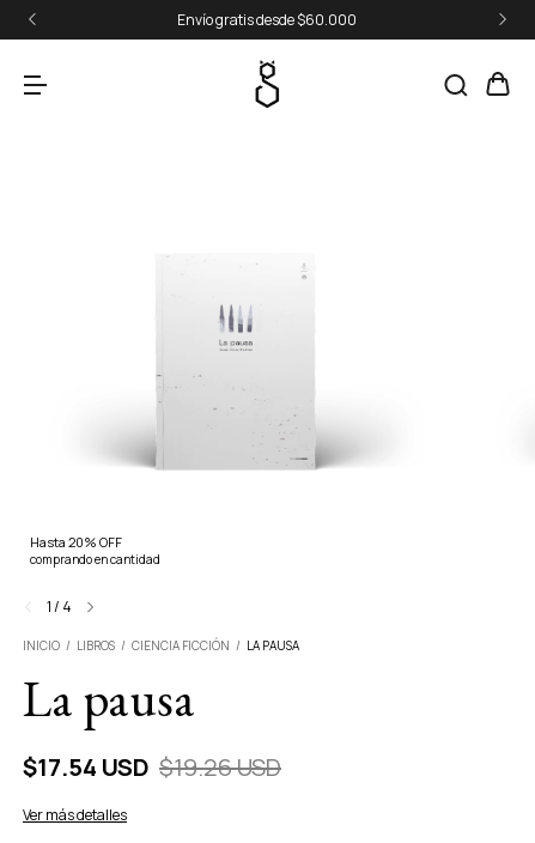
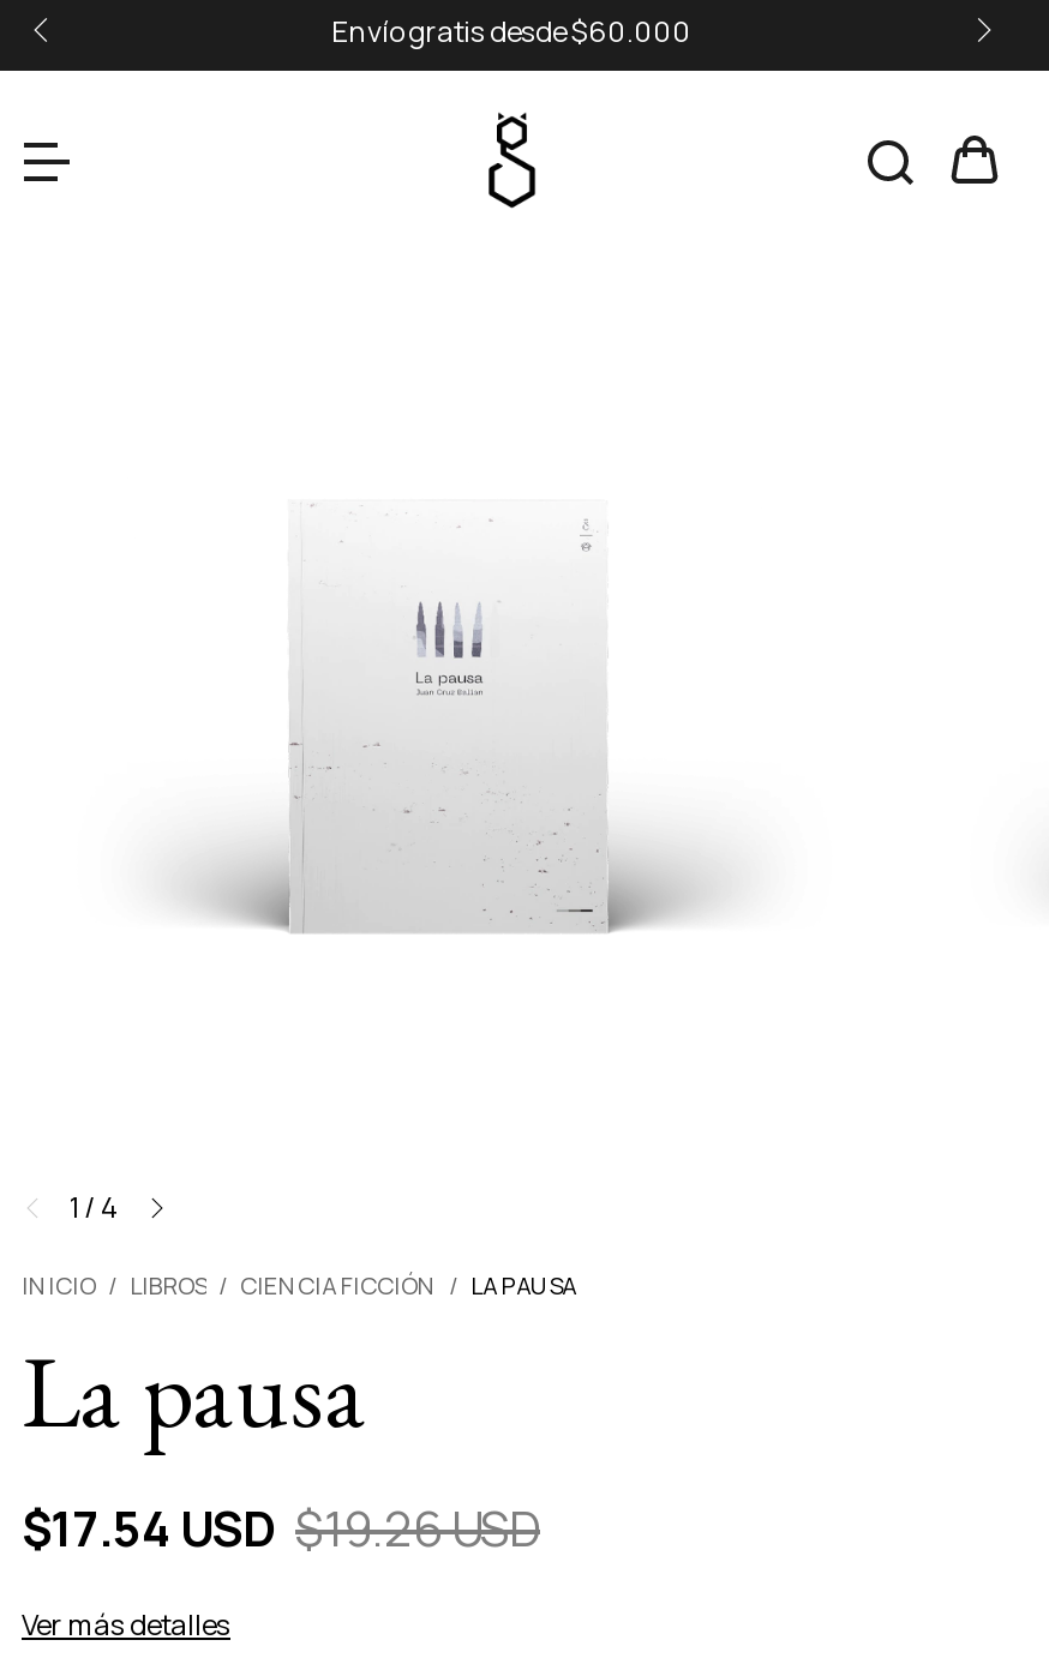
- Hasta 20% OFF
- comprando en cantidad
